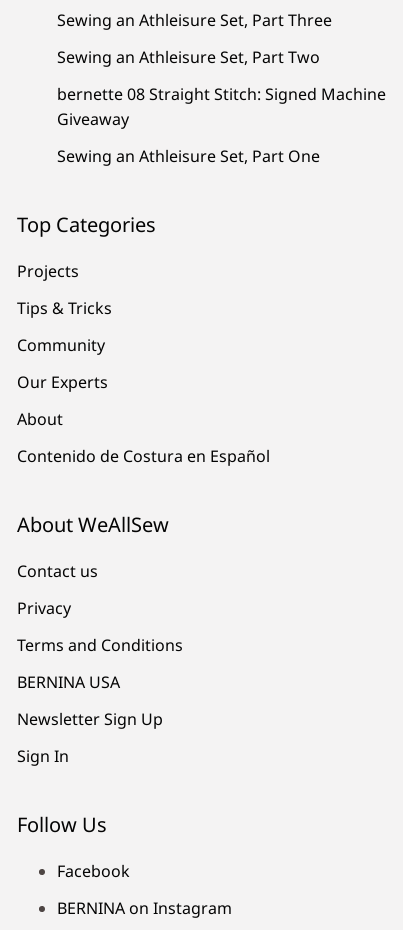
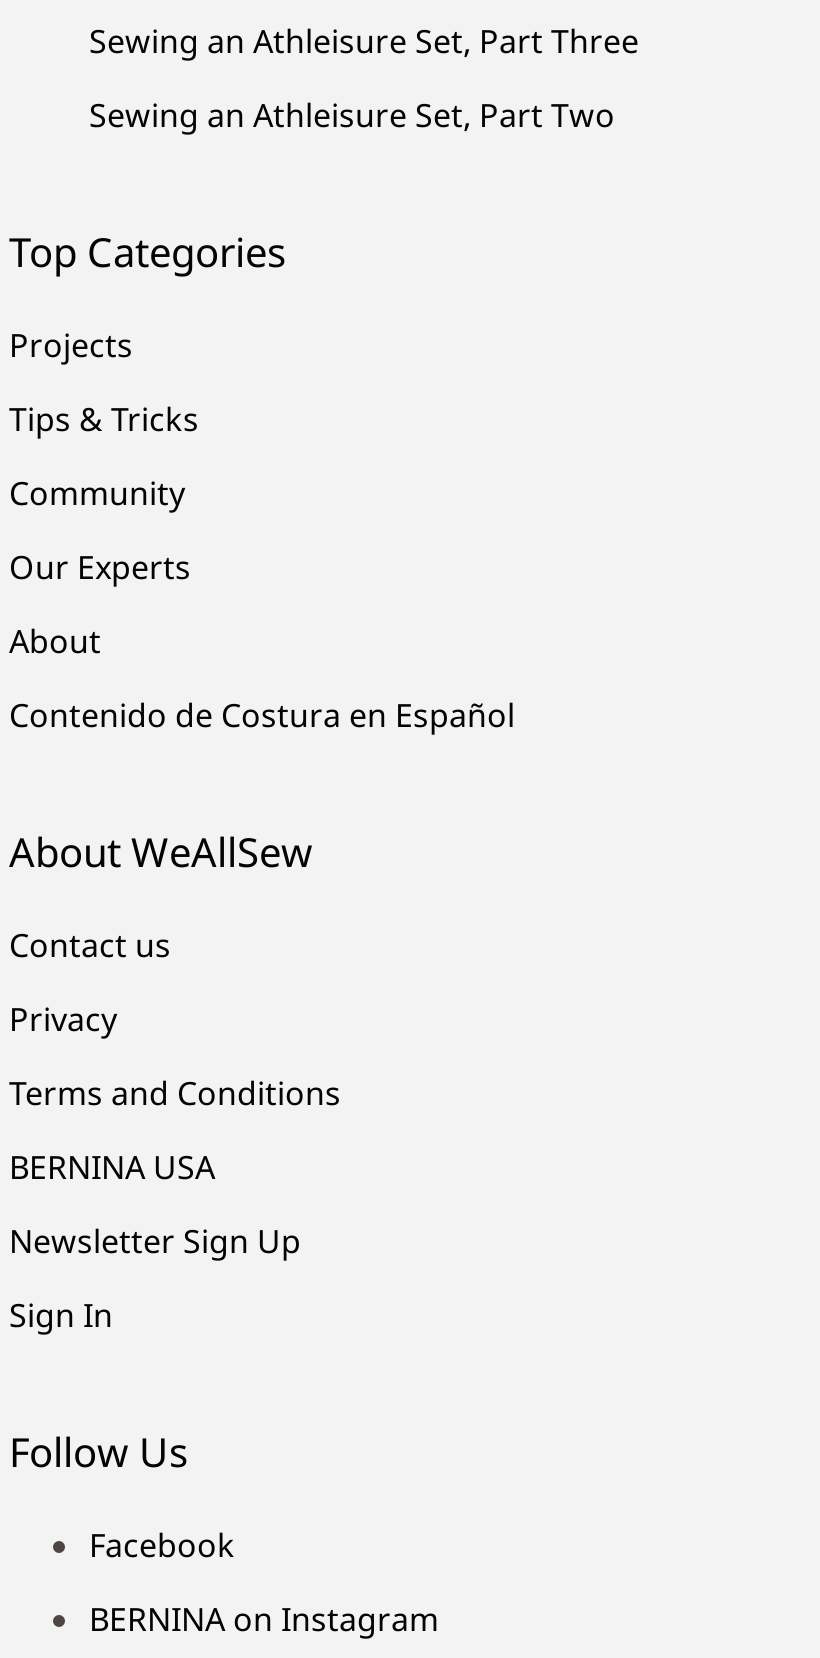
- bernette 08 Straight Stitch: Signed Machine
- Giveaway
- Sewing an Athleisure Set, Part One
